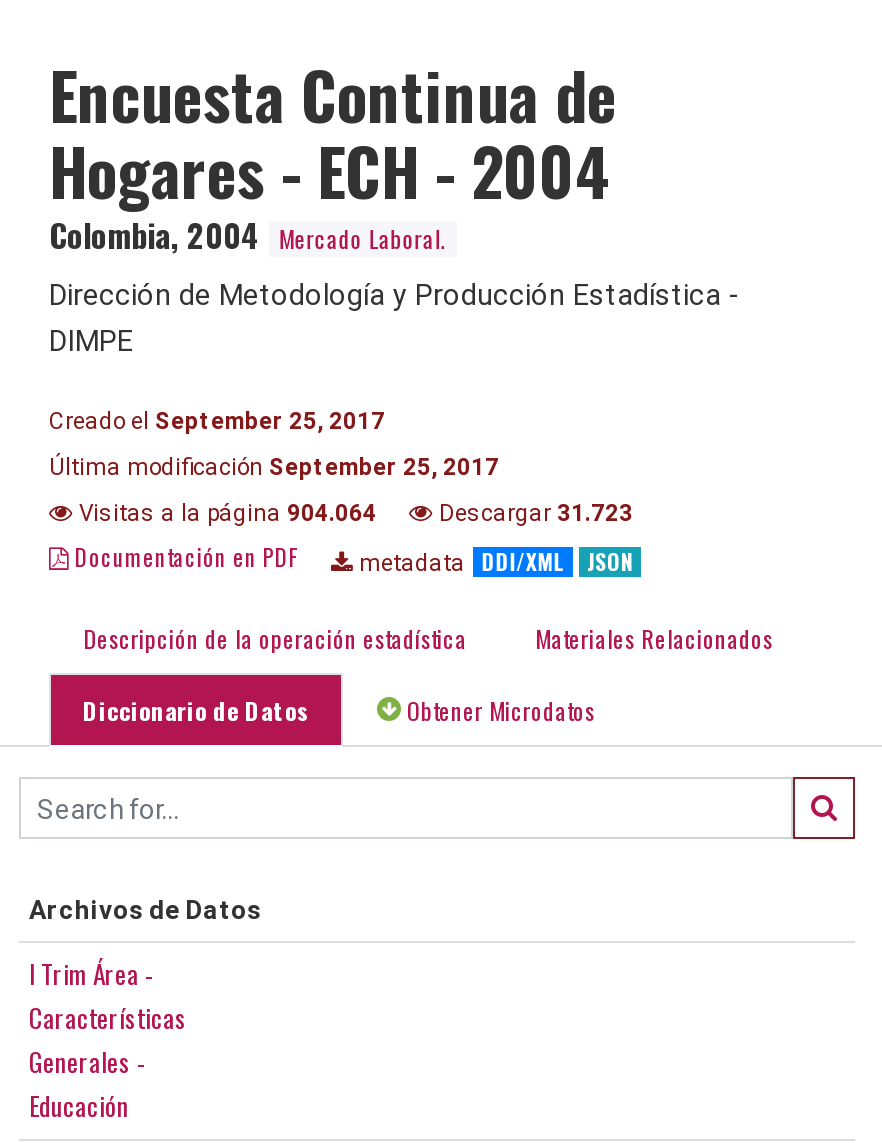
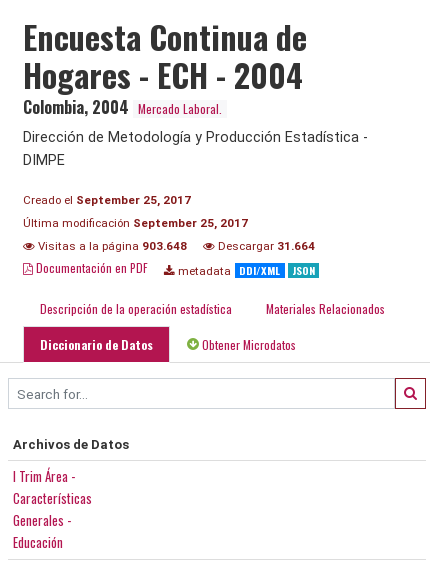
- Visitas a la página 904.064
+ Visitas a la página 903.648

- Descargar 31.723
+ Descargar 31.664
